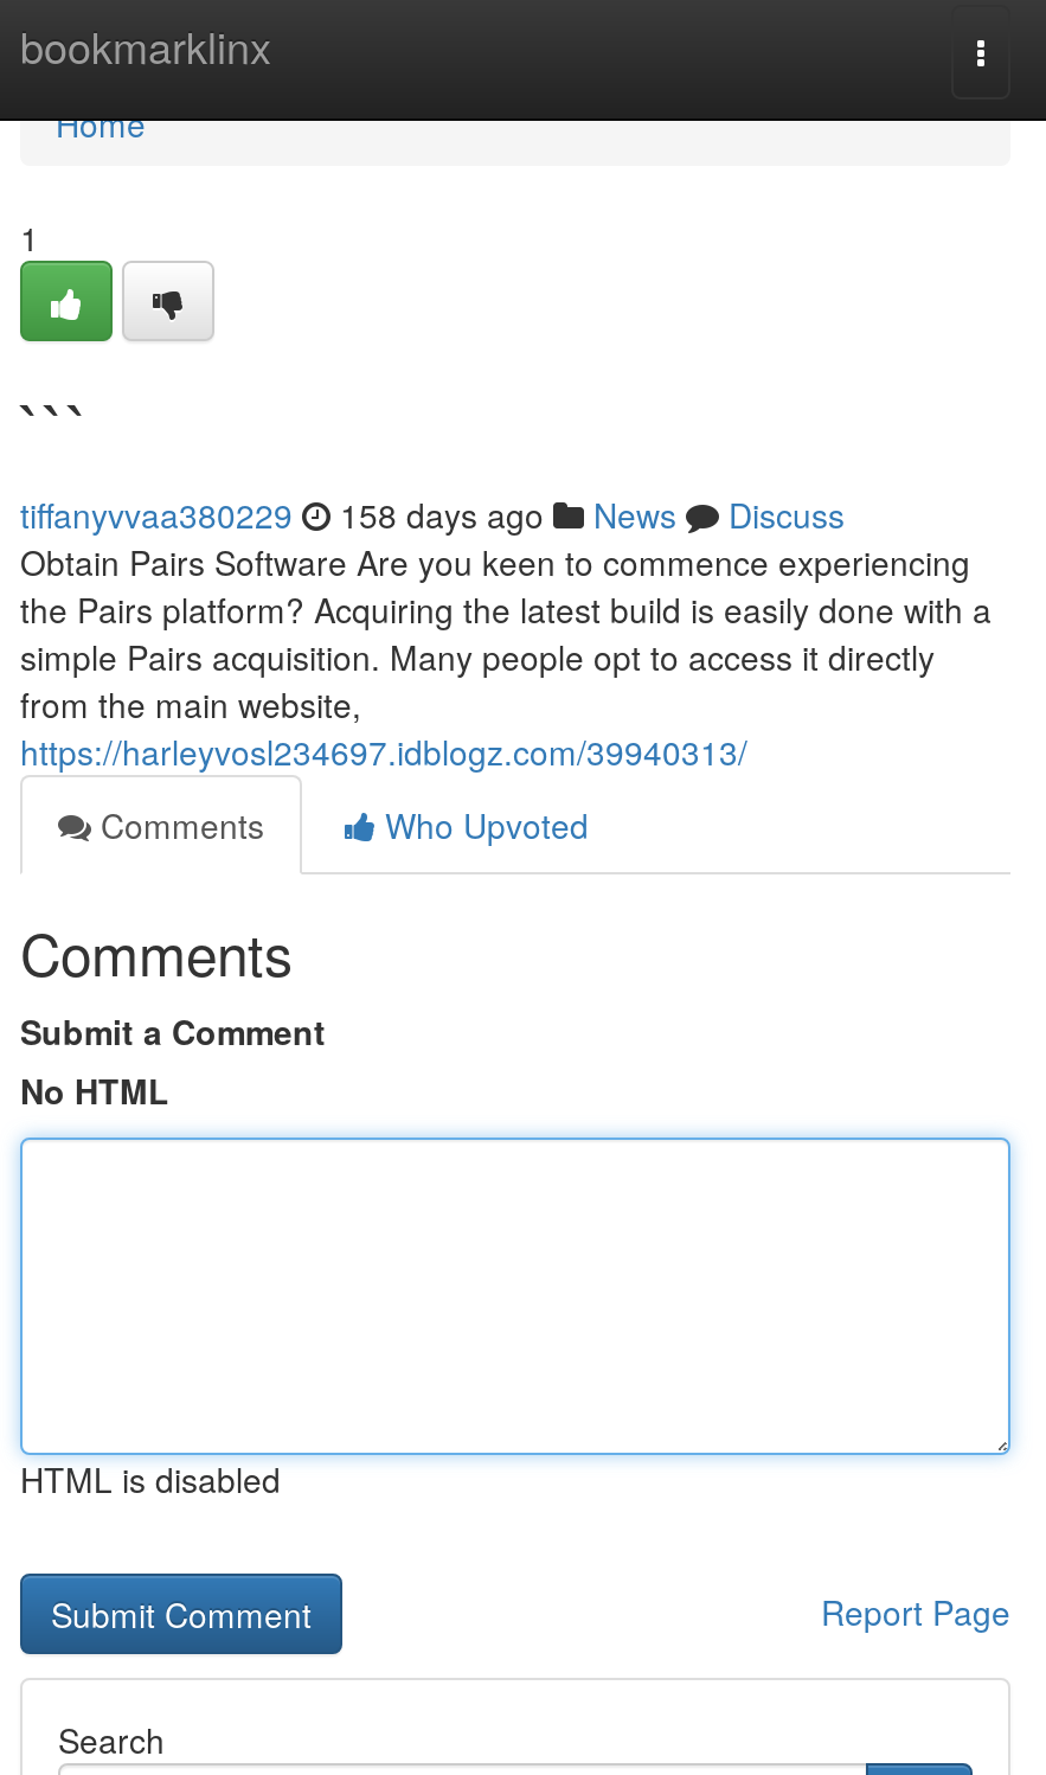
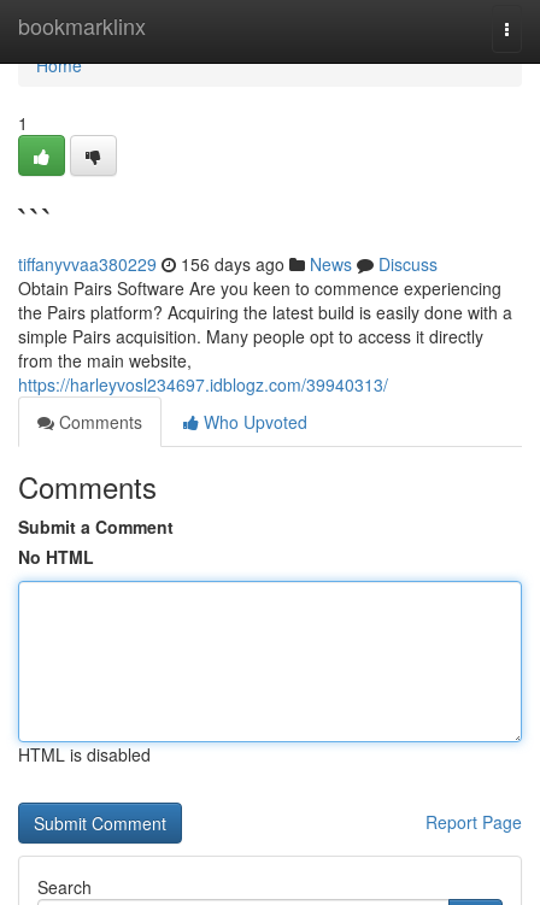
- tiffanyvvaa380229 158 days ago News Discuss
+ tiffanyvvaa380229 156 days ago News Discuss
